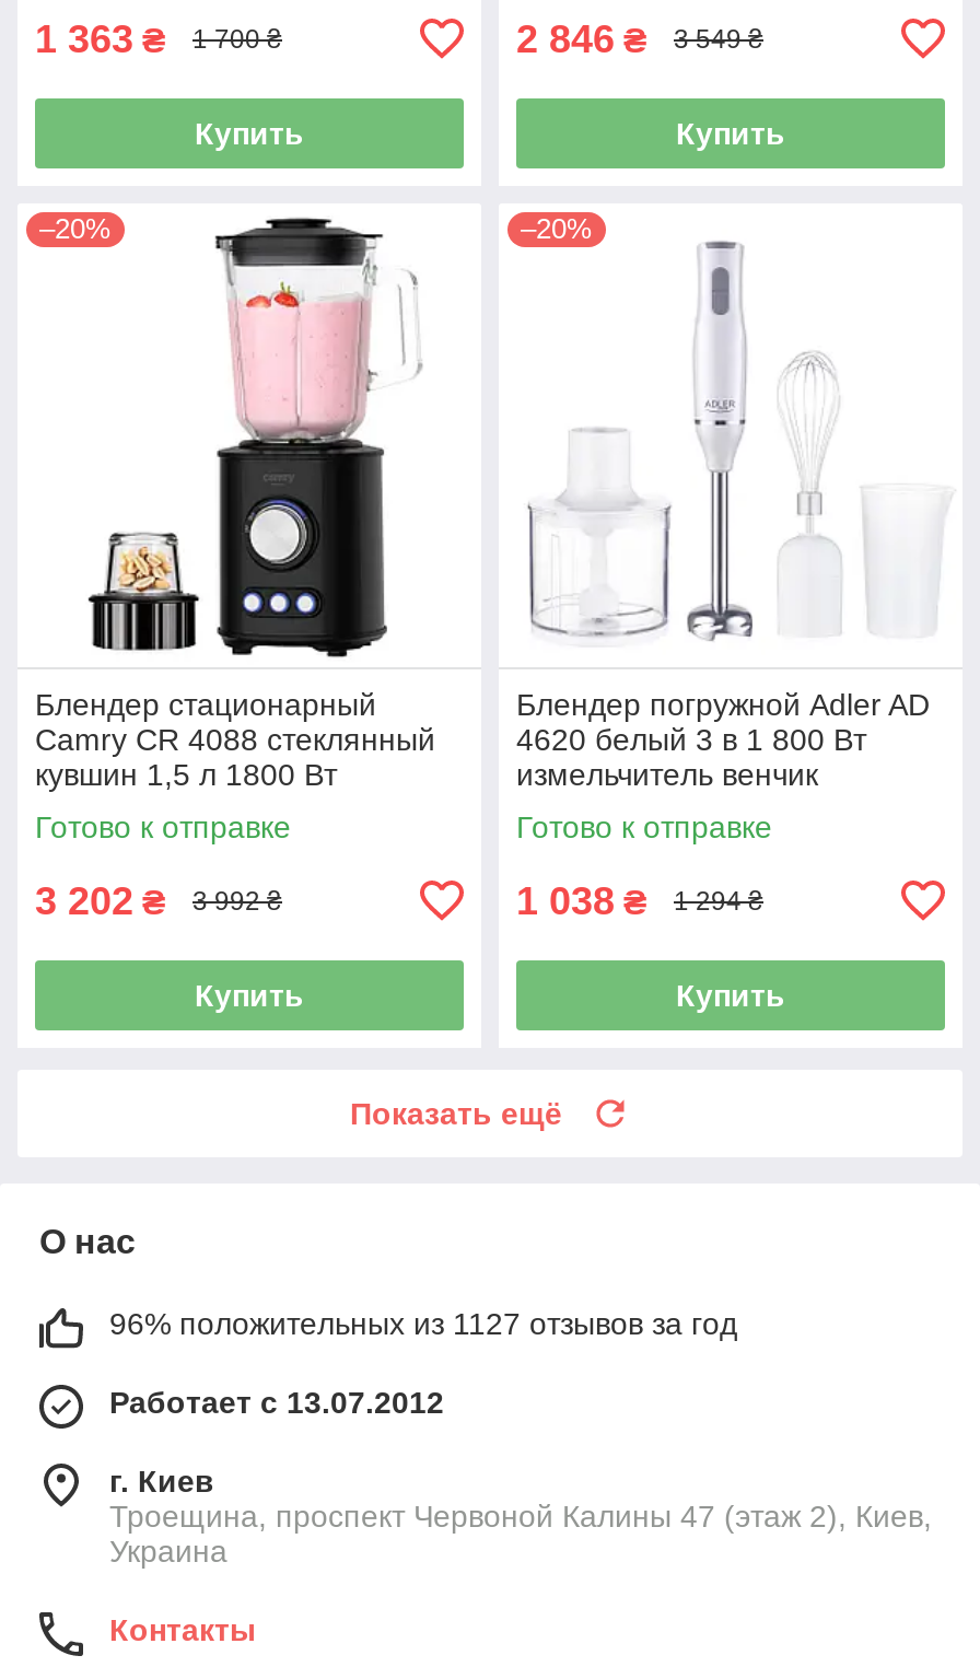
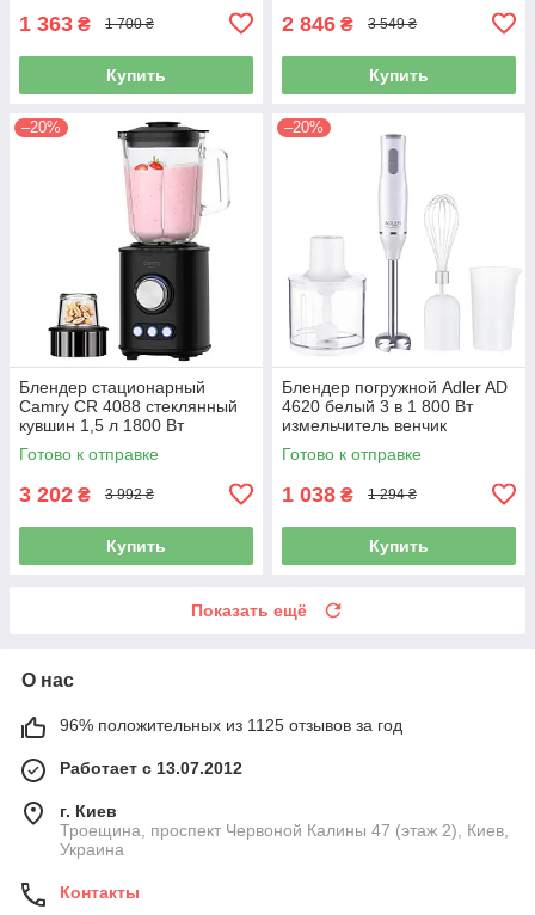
- 96% положительных из 1127 отзывов за год
+ 96% положительных из 1125 отзывов за год
